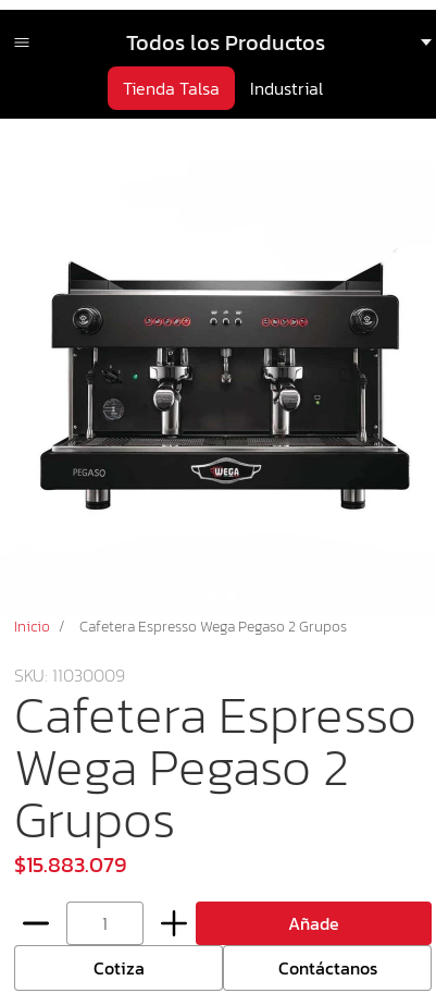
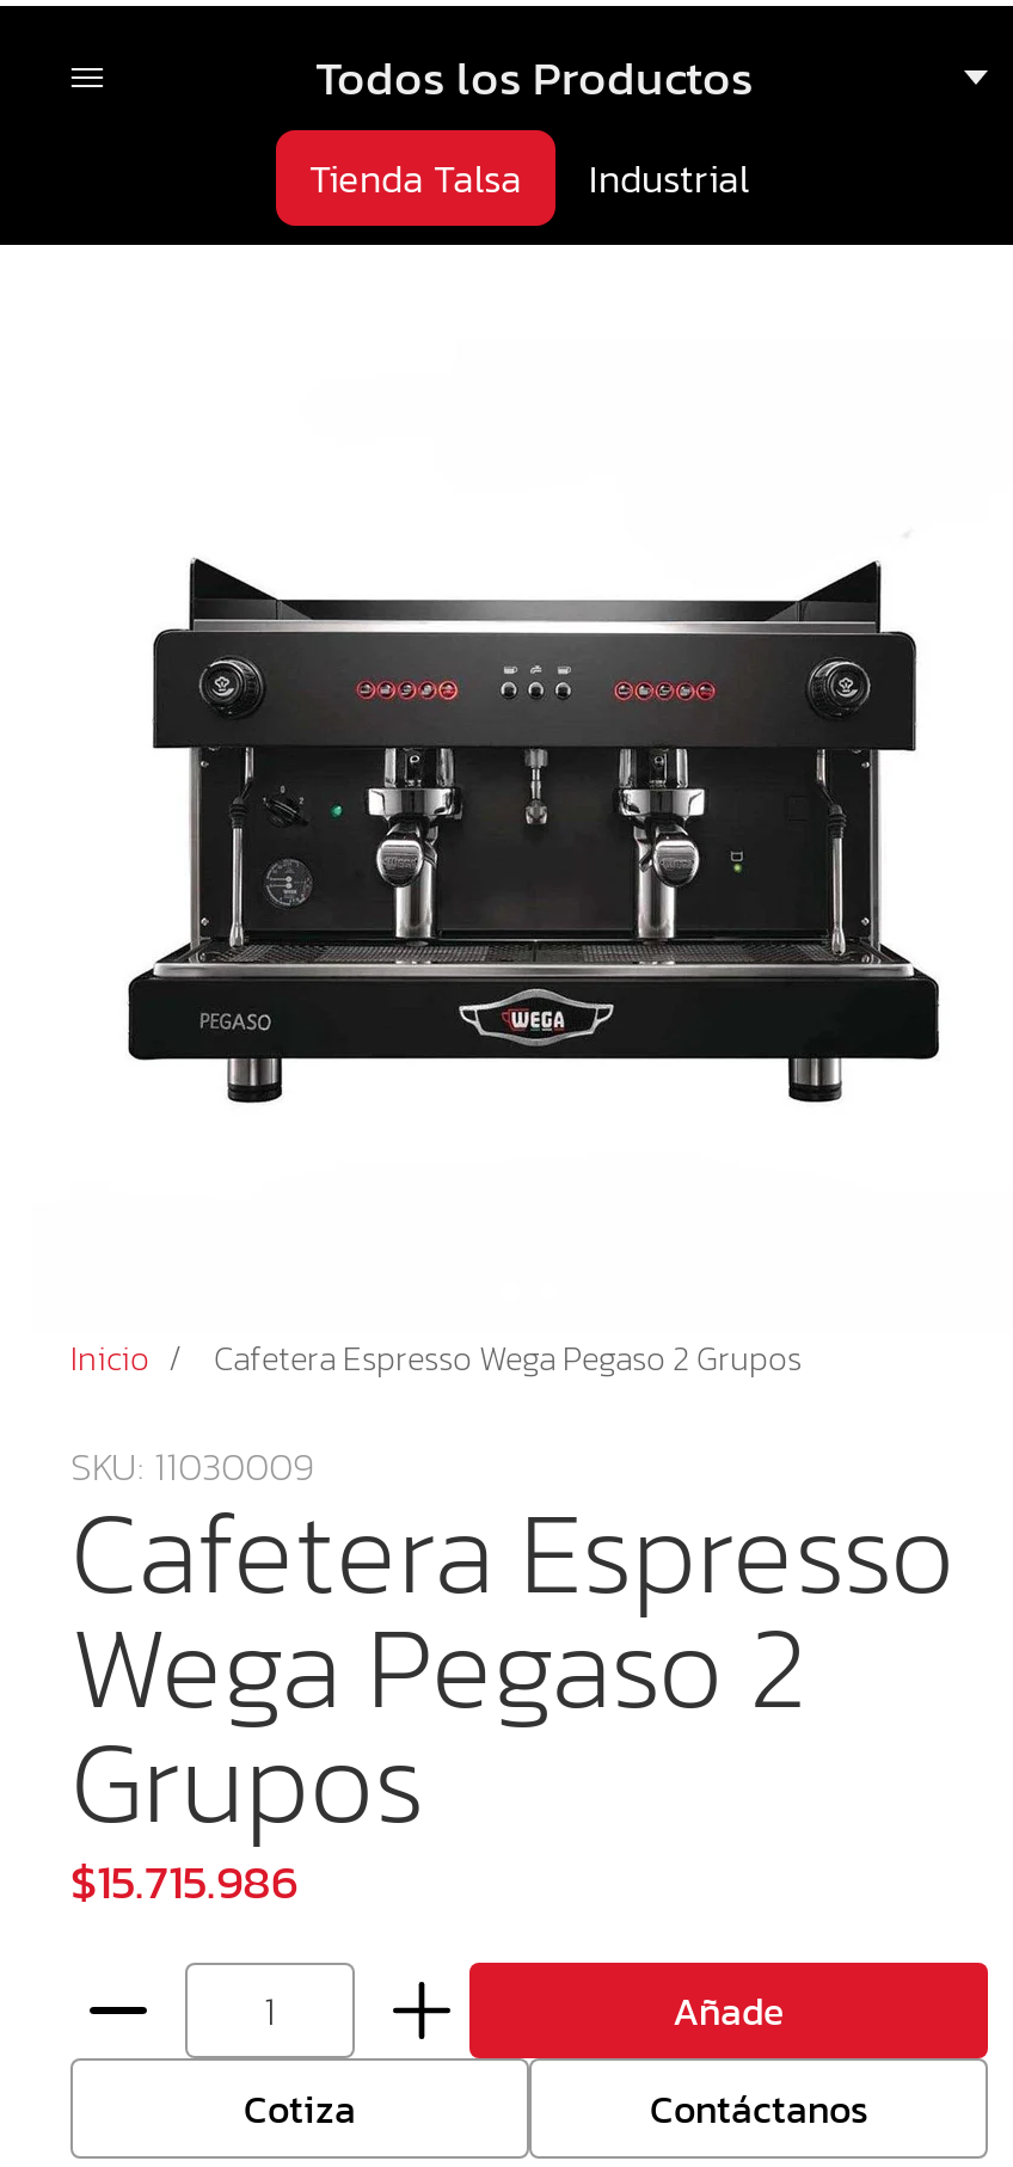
- $15.883.079
+ $15.715.986
